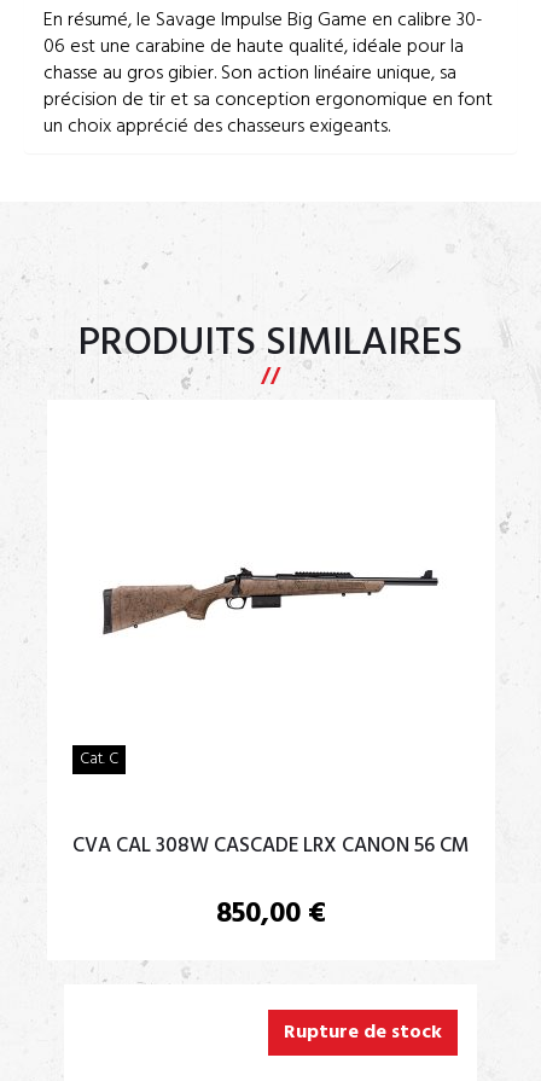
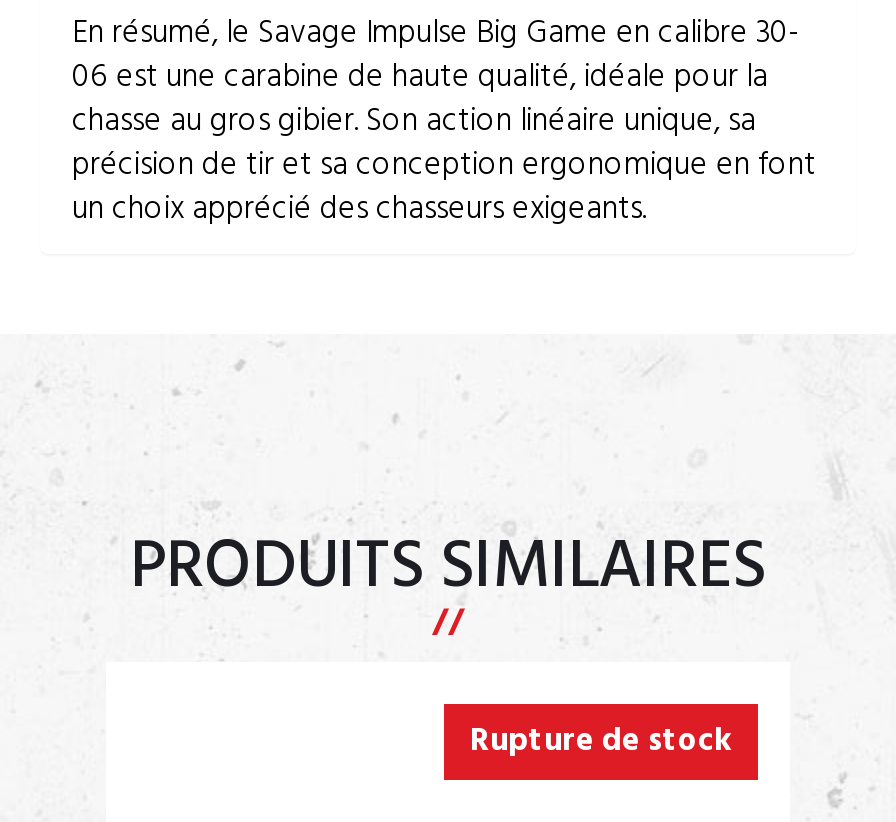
- [image]

- Cat. C
- CVA CAL 308W CASCADE LRX CANON 56 CM
- 850,00 €
